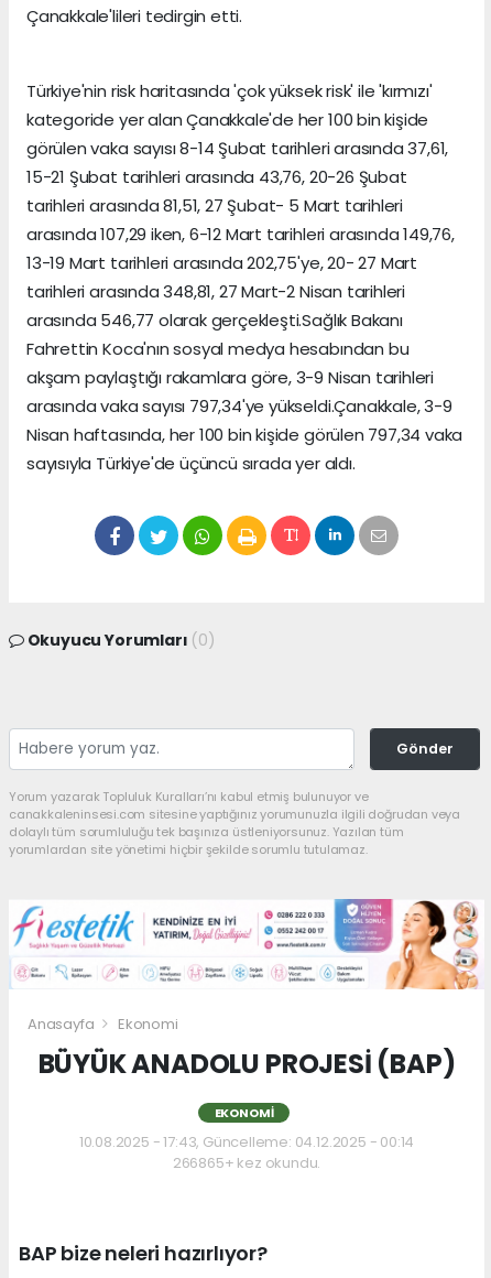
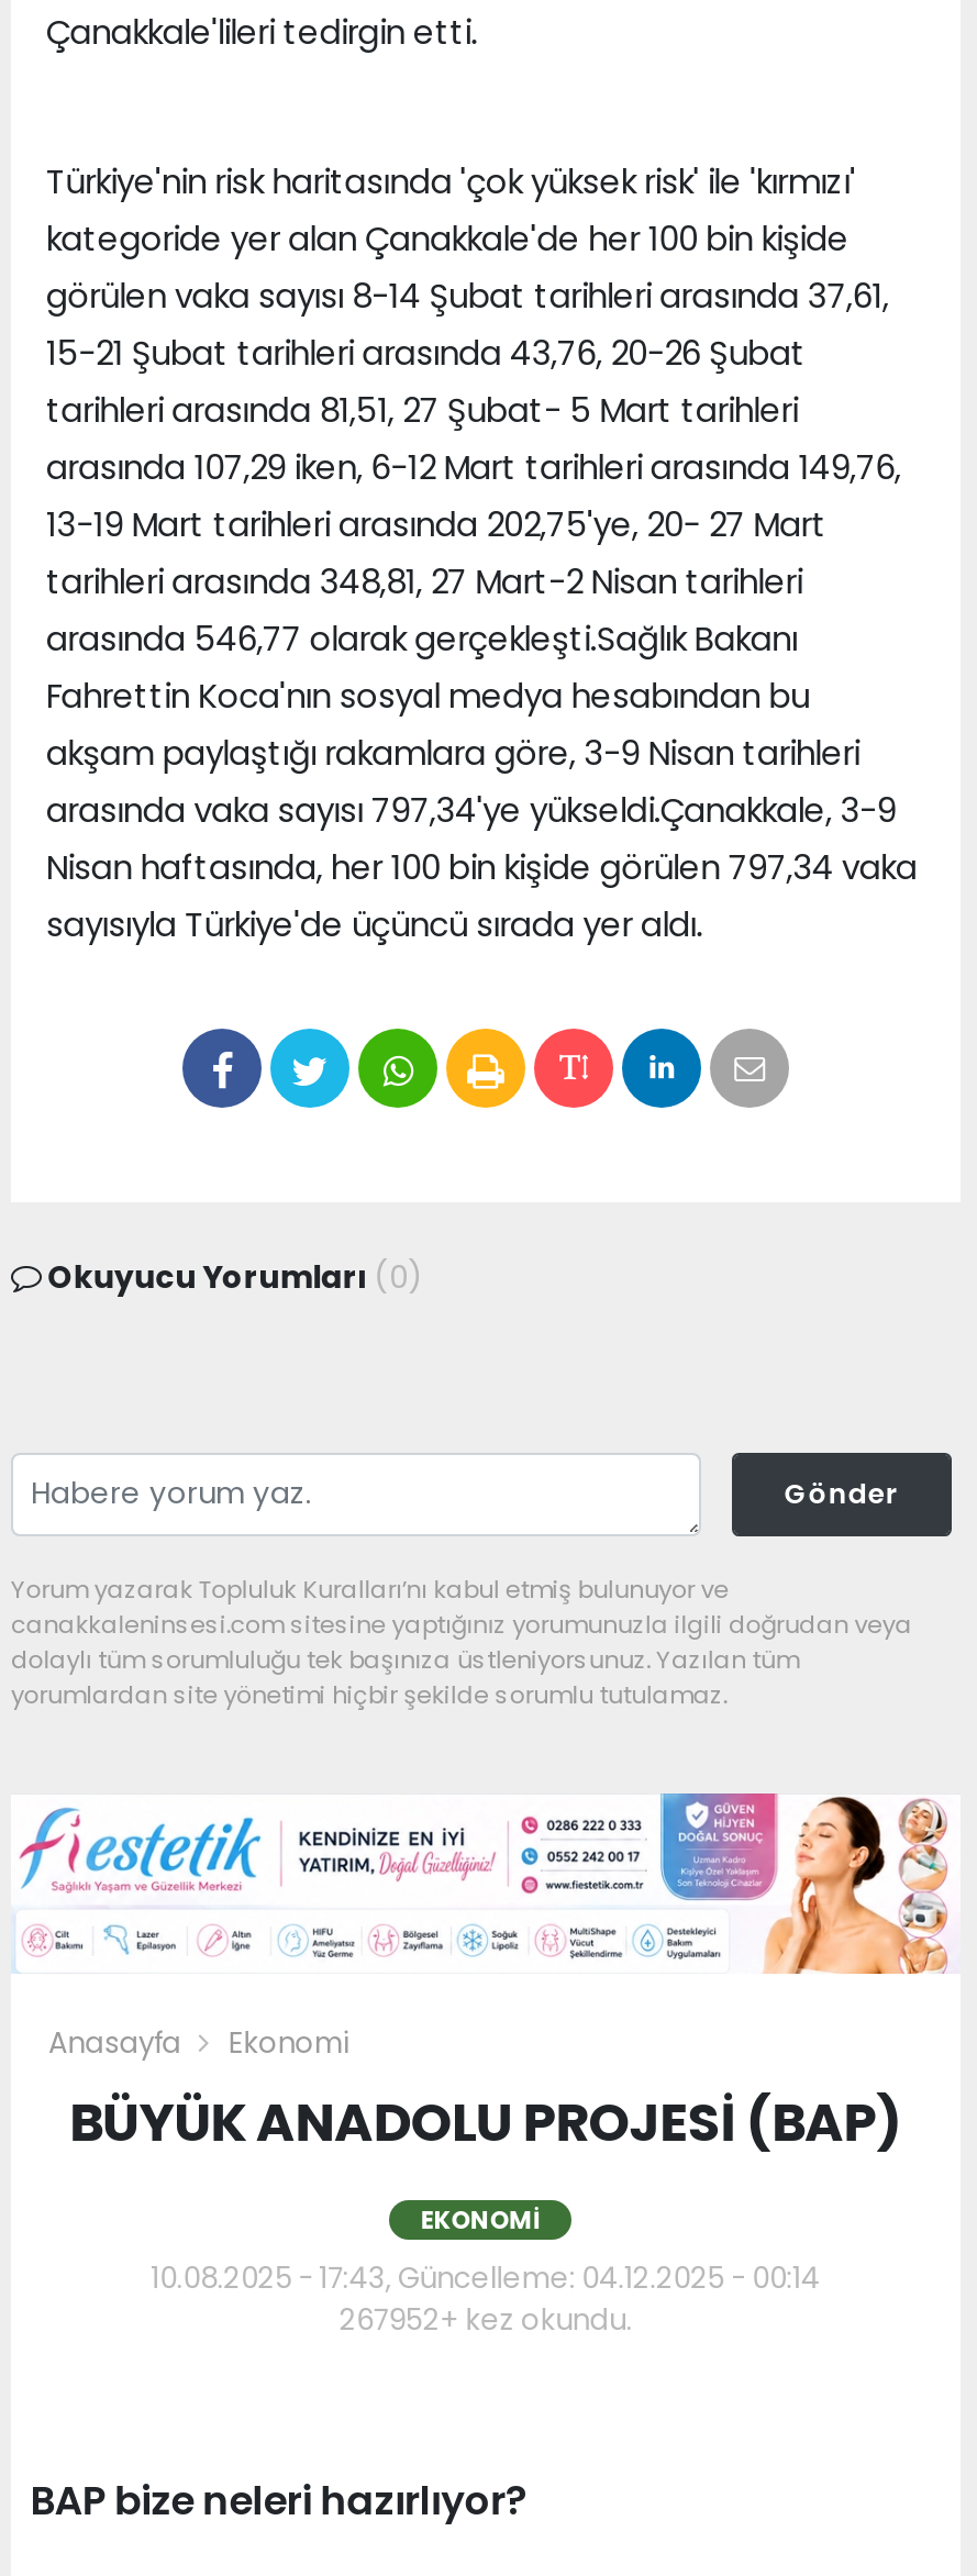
- 266865+ kez okundu.
+ 267952+ kez okundu.
